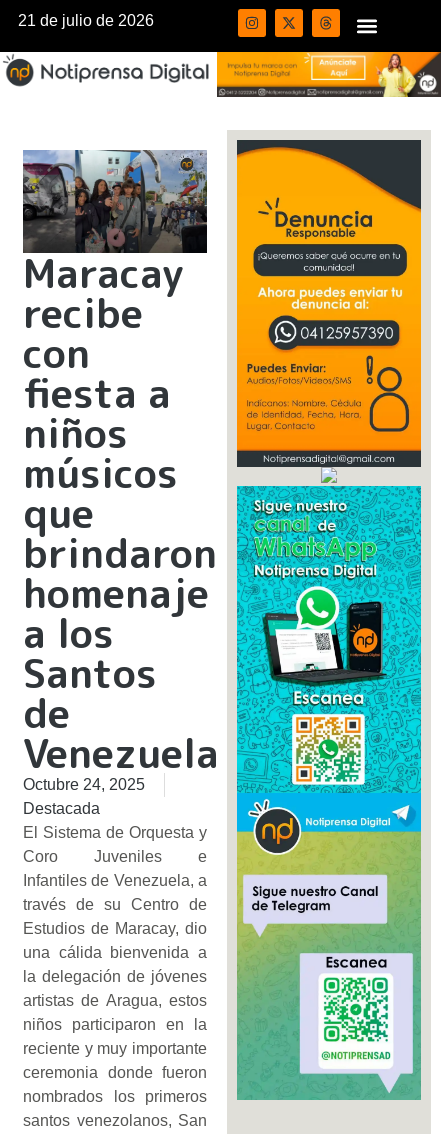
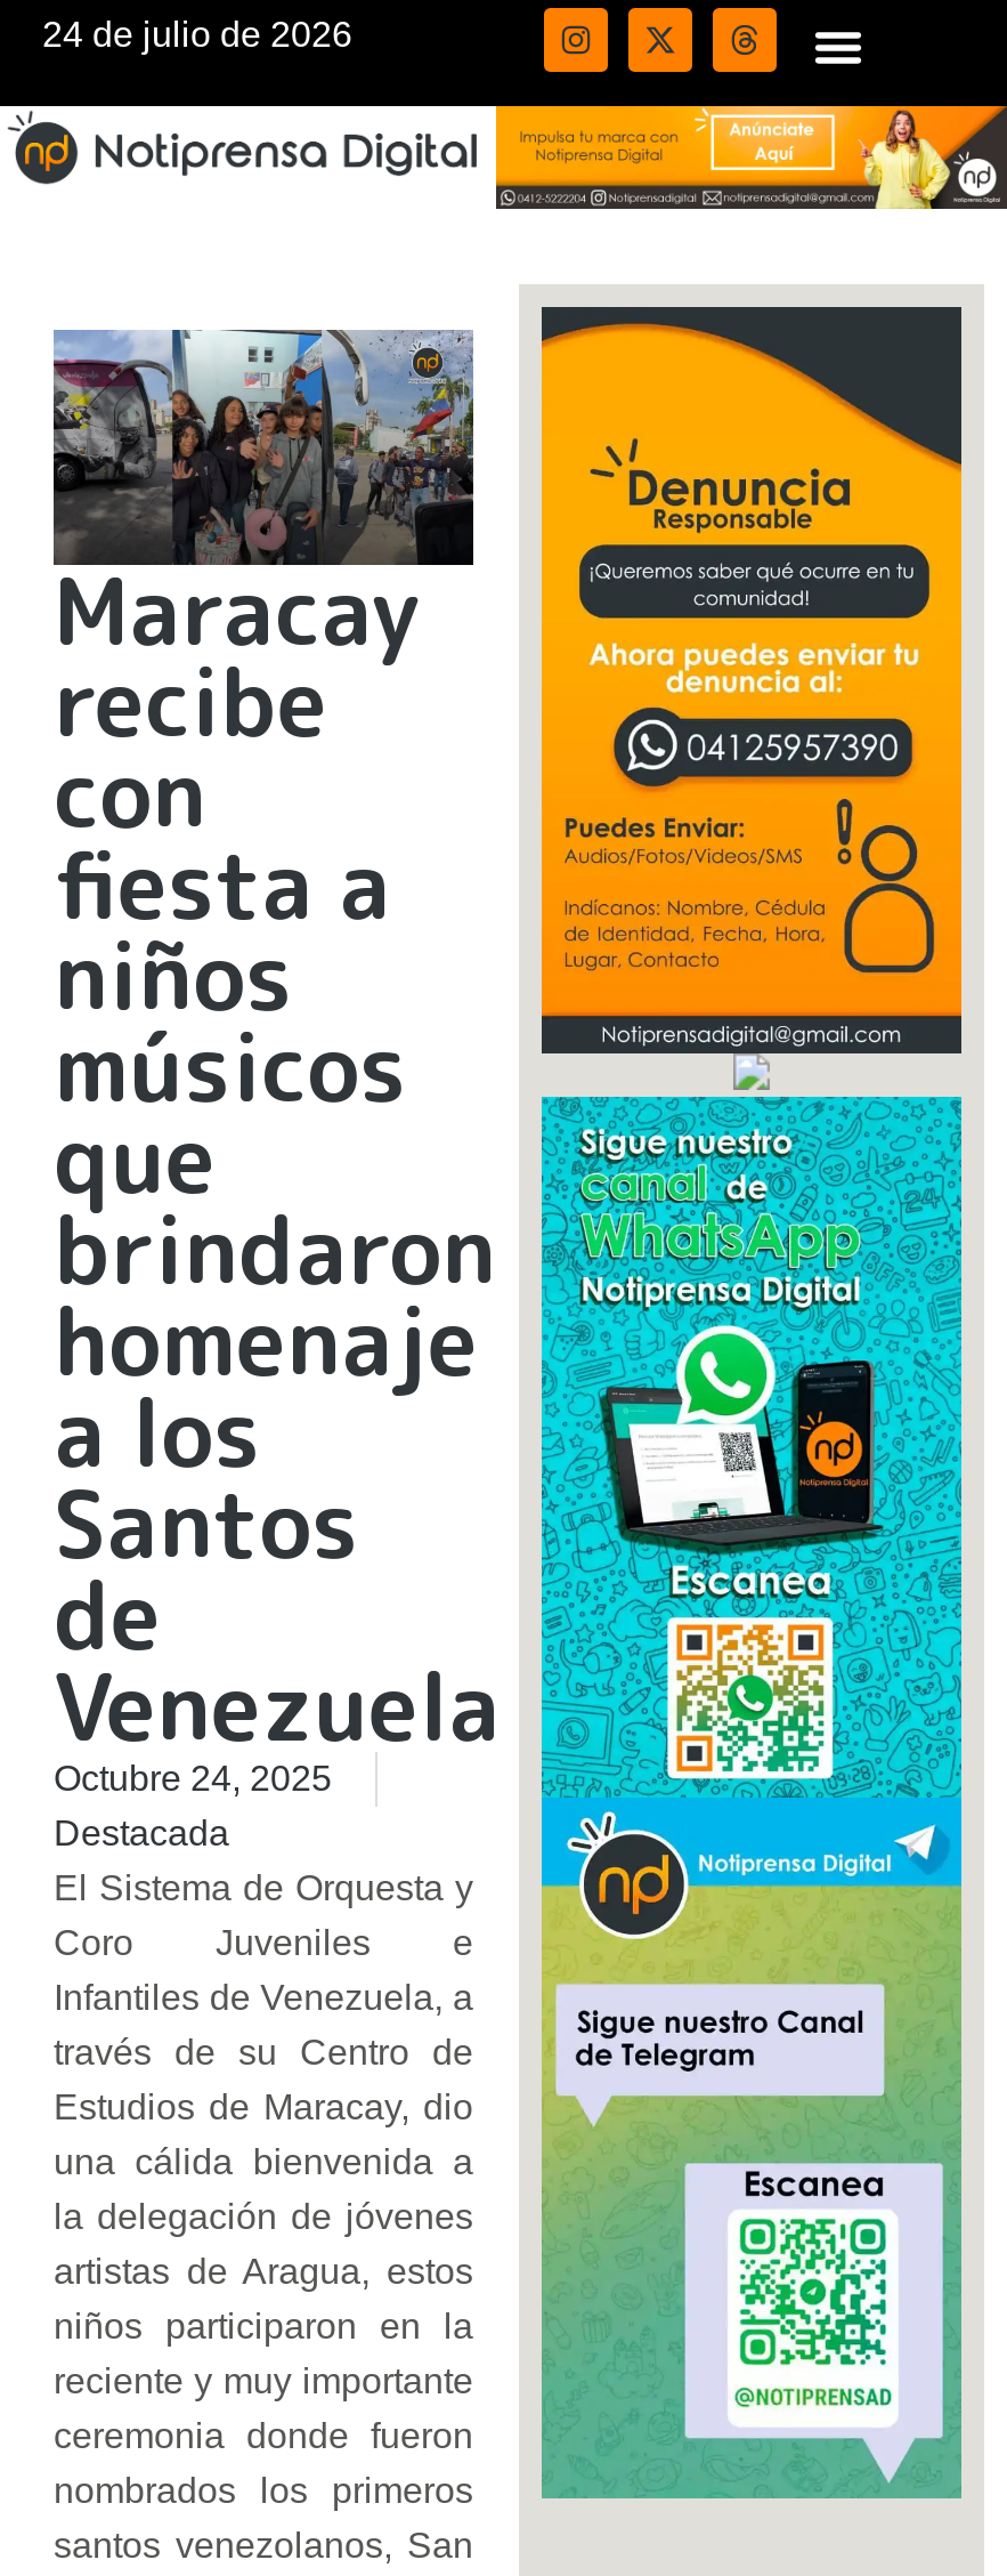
- 21 de julio de 2026
+ 24 de julio de 2026
